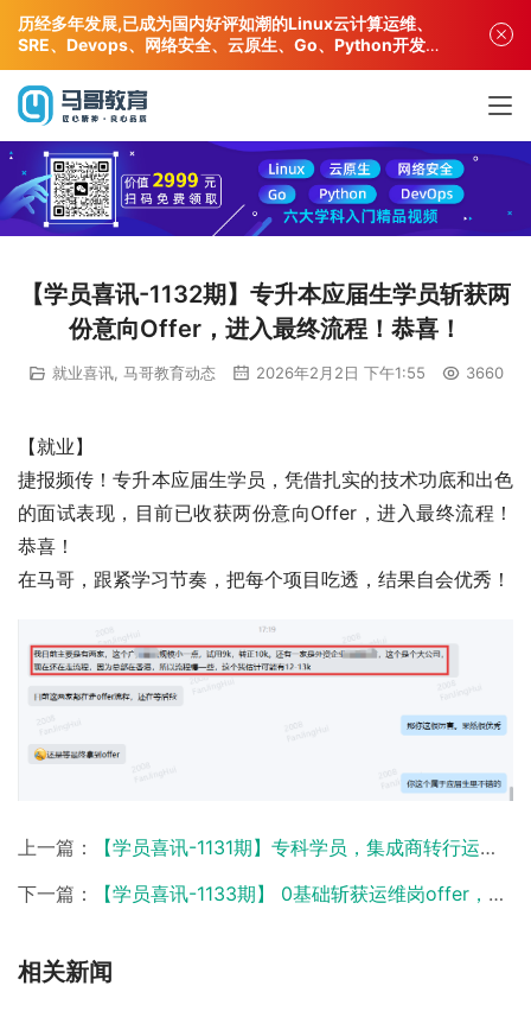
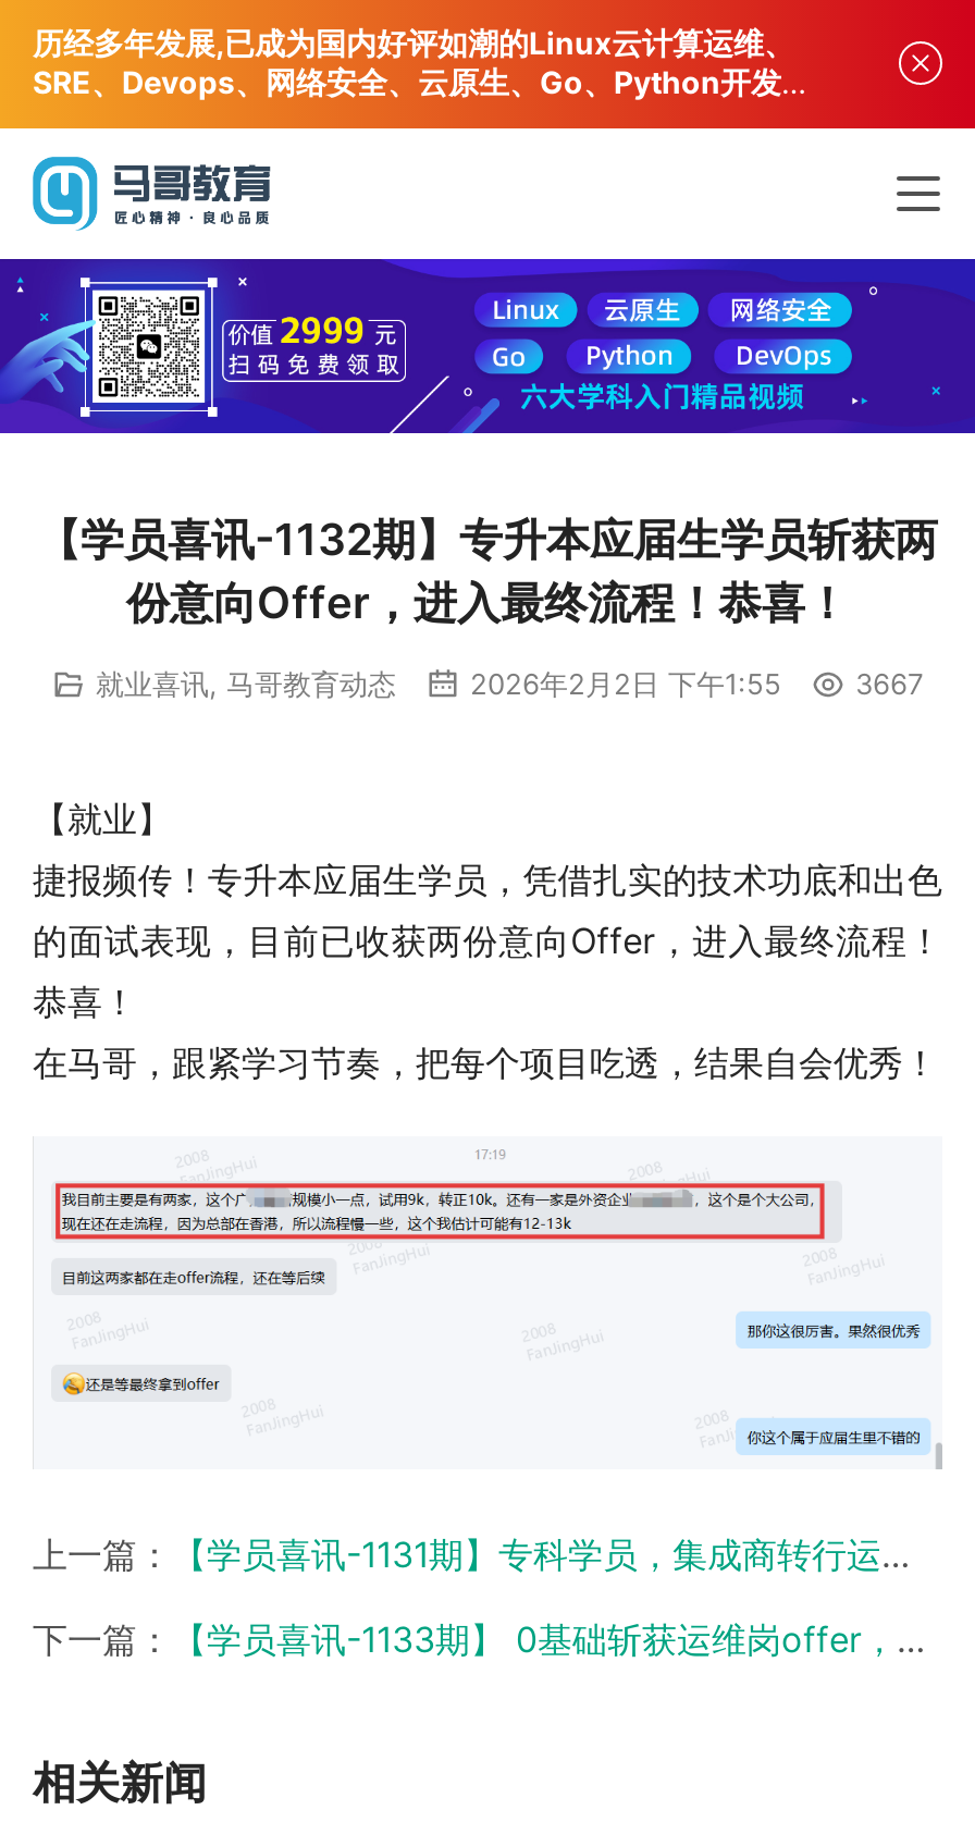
- 就业喜讯,马哥教育动态 2026年2月2日 下午1:55 3660
+ 就业喜讯,马哥教育动态 2026年2月2日 下午1:55 3667
